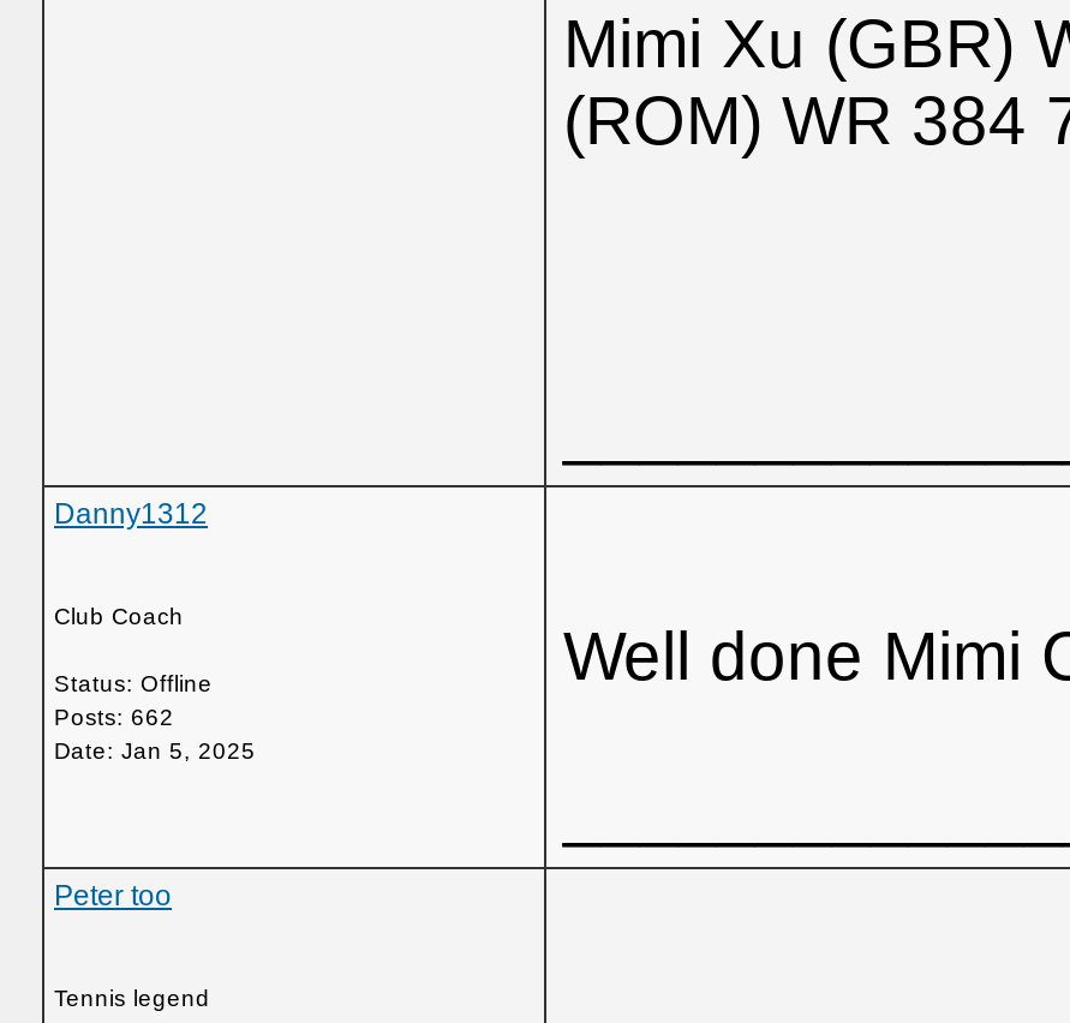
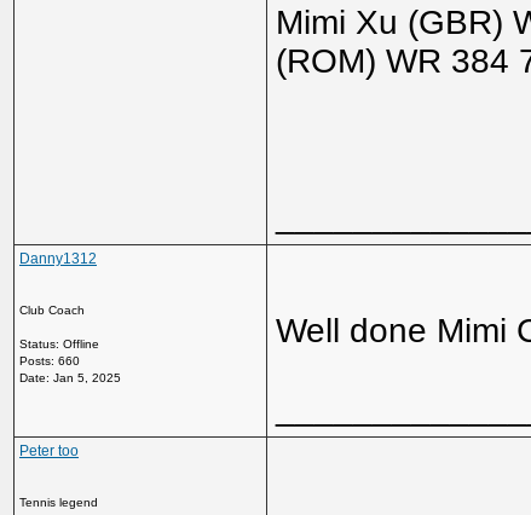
- Posts: 662
+ Posts: 660
